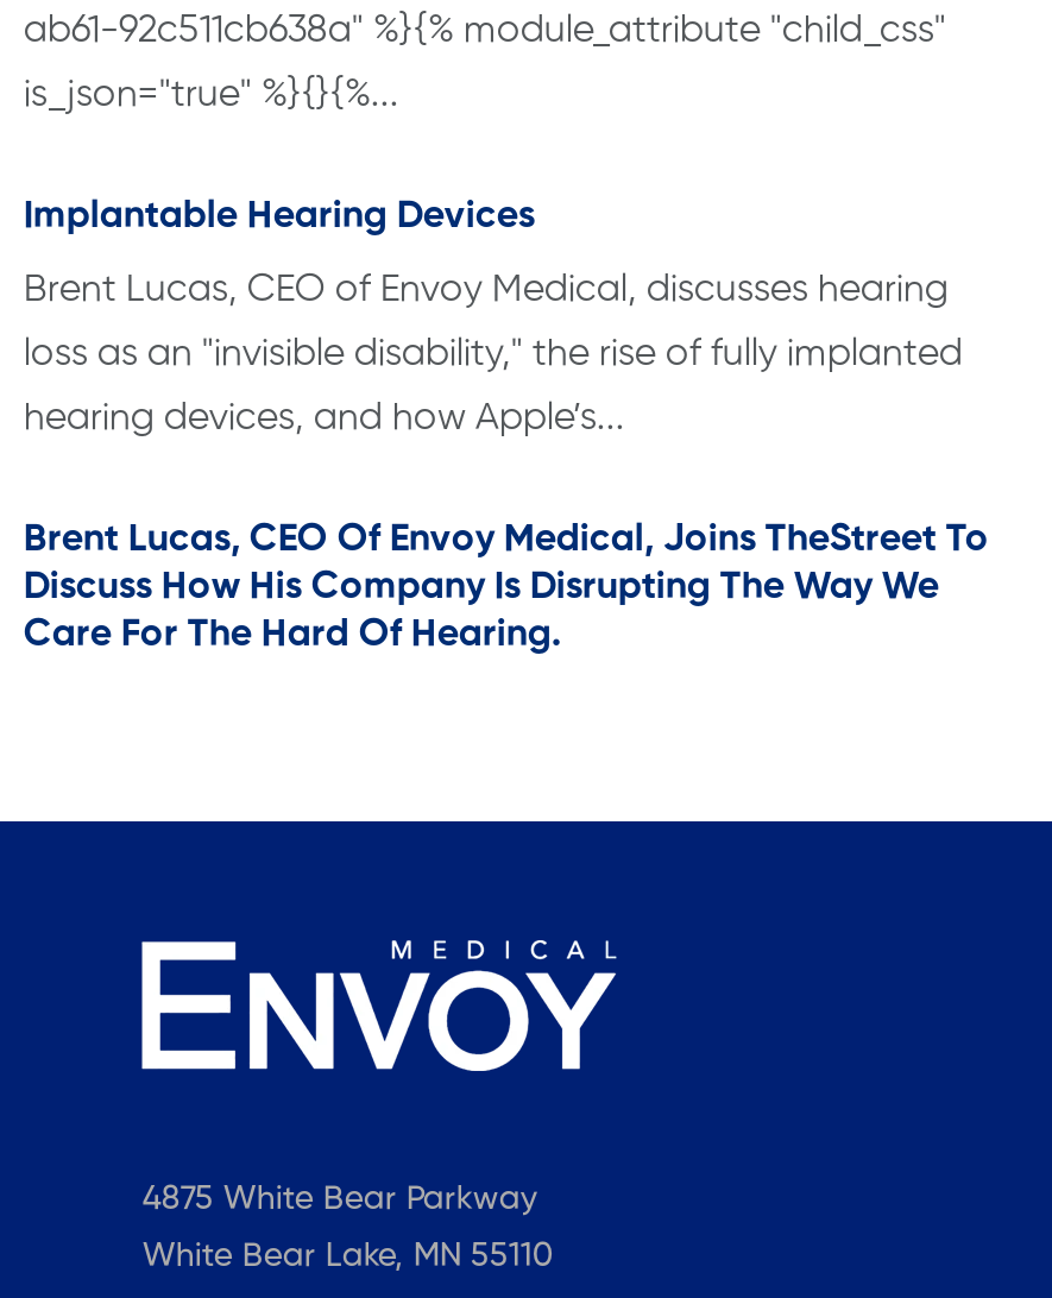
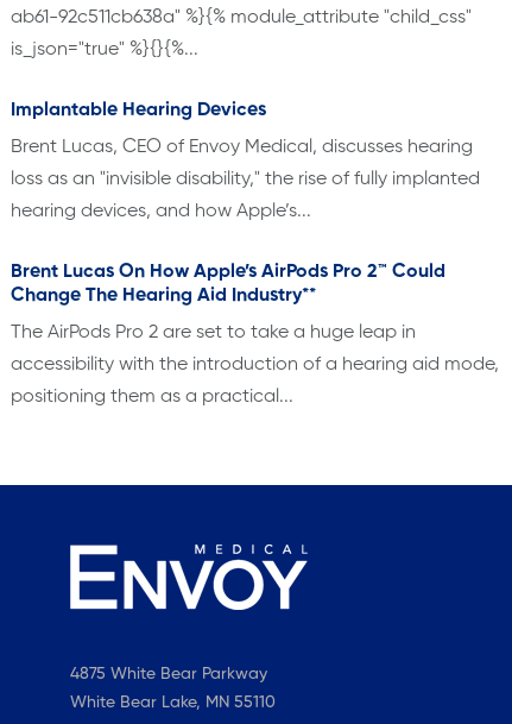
- Brent Lucas, CEO Of Envoy Medical, Joins TheStreet To
- Discuss How His Company Is Disrupting The Way We
- Care For The Hard Of Hearing.
+ Brent Lucas On How Apple’s AirPods Pro 2™ Could
+ Change The Hearing Aid Industry**
+ The AirPods Pro 2 are set to take a huge leap in
+ accessibility with the introduction of a hearing aid mode,
+ positioning them as a practical...
